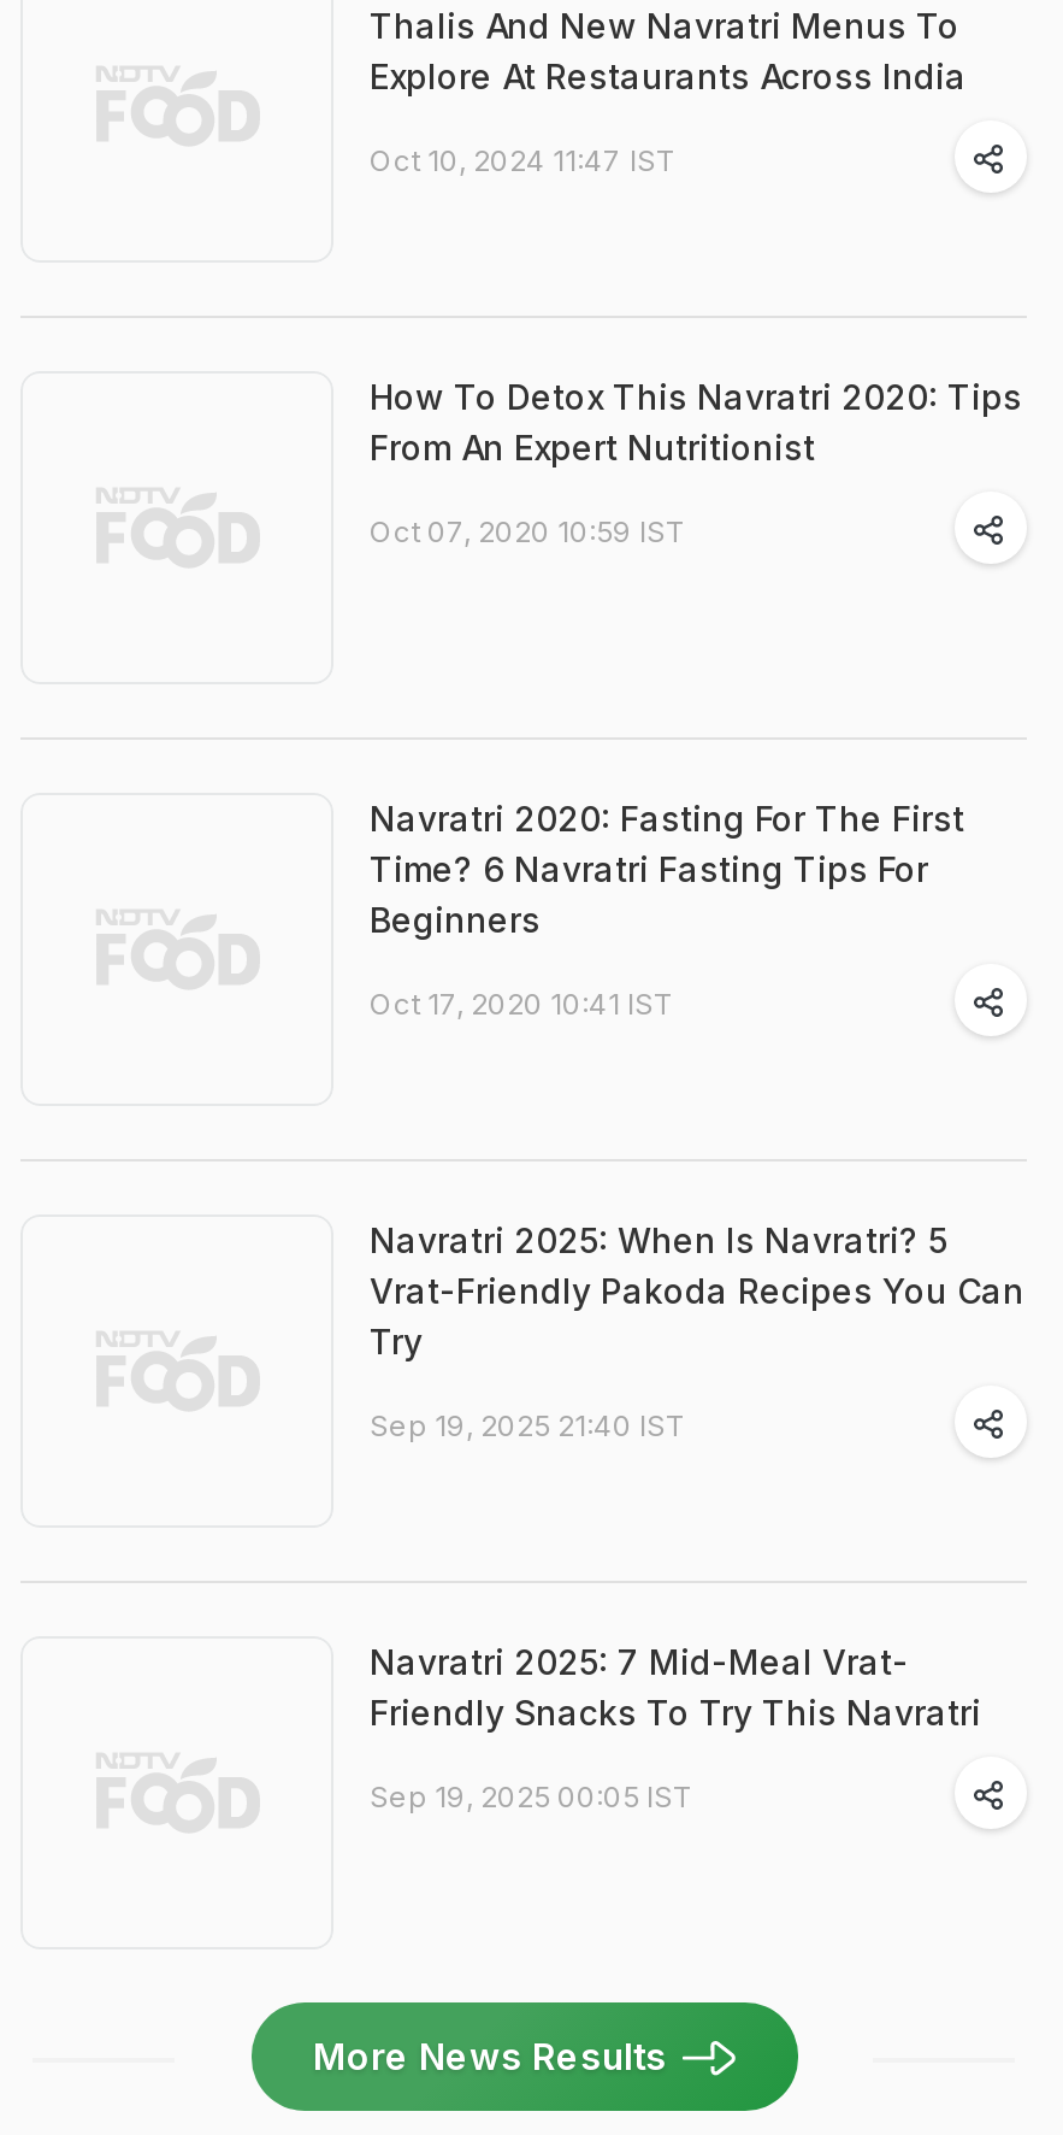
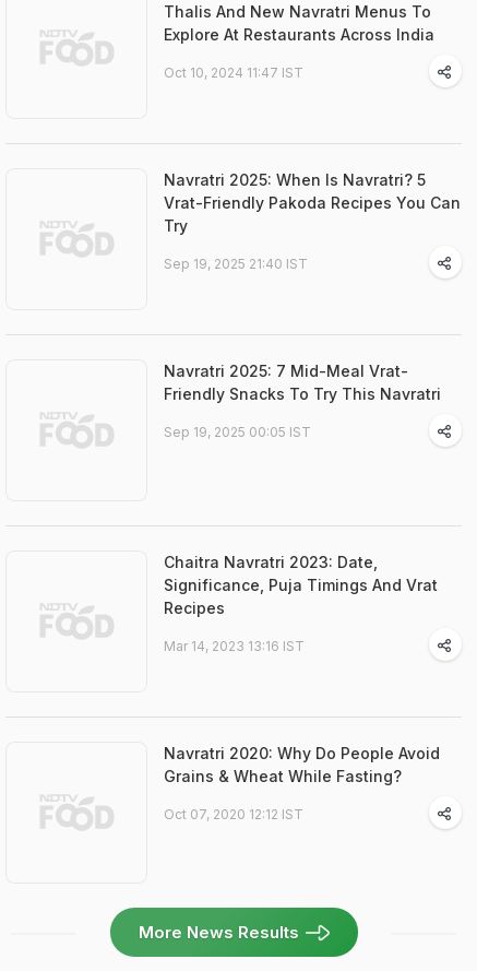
- How To Detox This Navratri 2020: Tips
- From An Expert Nutritionist
- Oct 07, 2020 10:59 IST

- Navratri 2020: Fasting For The First
- Time? 6 Navratri Fasting Tips For
- Beginners
- Oct 17, 2020 10:41 IST

moved up: Navratri 2025: When Is Navratri? 5 | Vrat-Friendly Pakoda Recipes You Can | Try | Sep 19, 2025 21:40 IST | Navratri 2025: 7 Mid-Meal Vrat- | Friendly Snacks To Try This Navratri | Sep 19, 2025 00:05 IST

+ Chaitra Navratri 2023: Date,
+ Significance, Puja Timings And Vrat
+ Recipes
+ Mar 14, 2023 13:16 IST

+ Navratri 2020: Why Do People Avoid
+ Grains & Wheat While Fasting?
+ Oct 07, 2020 12:12 IST
